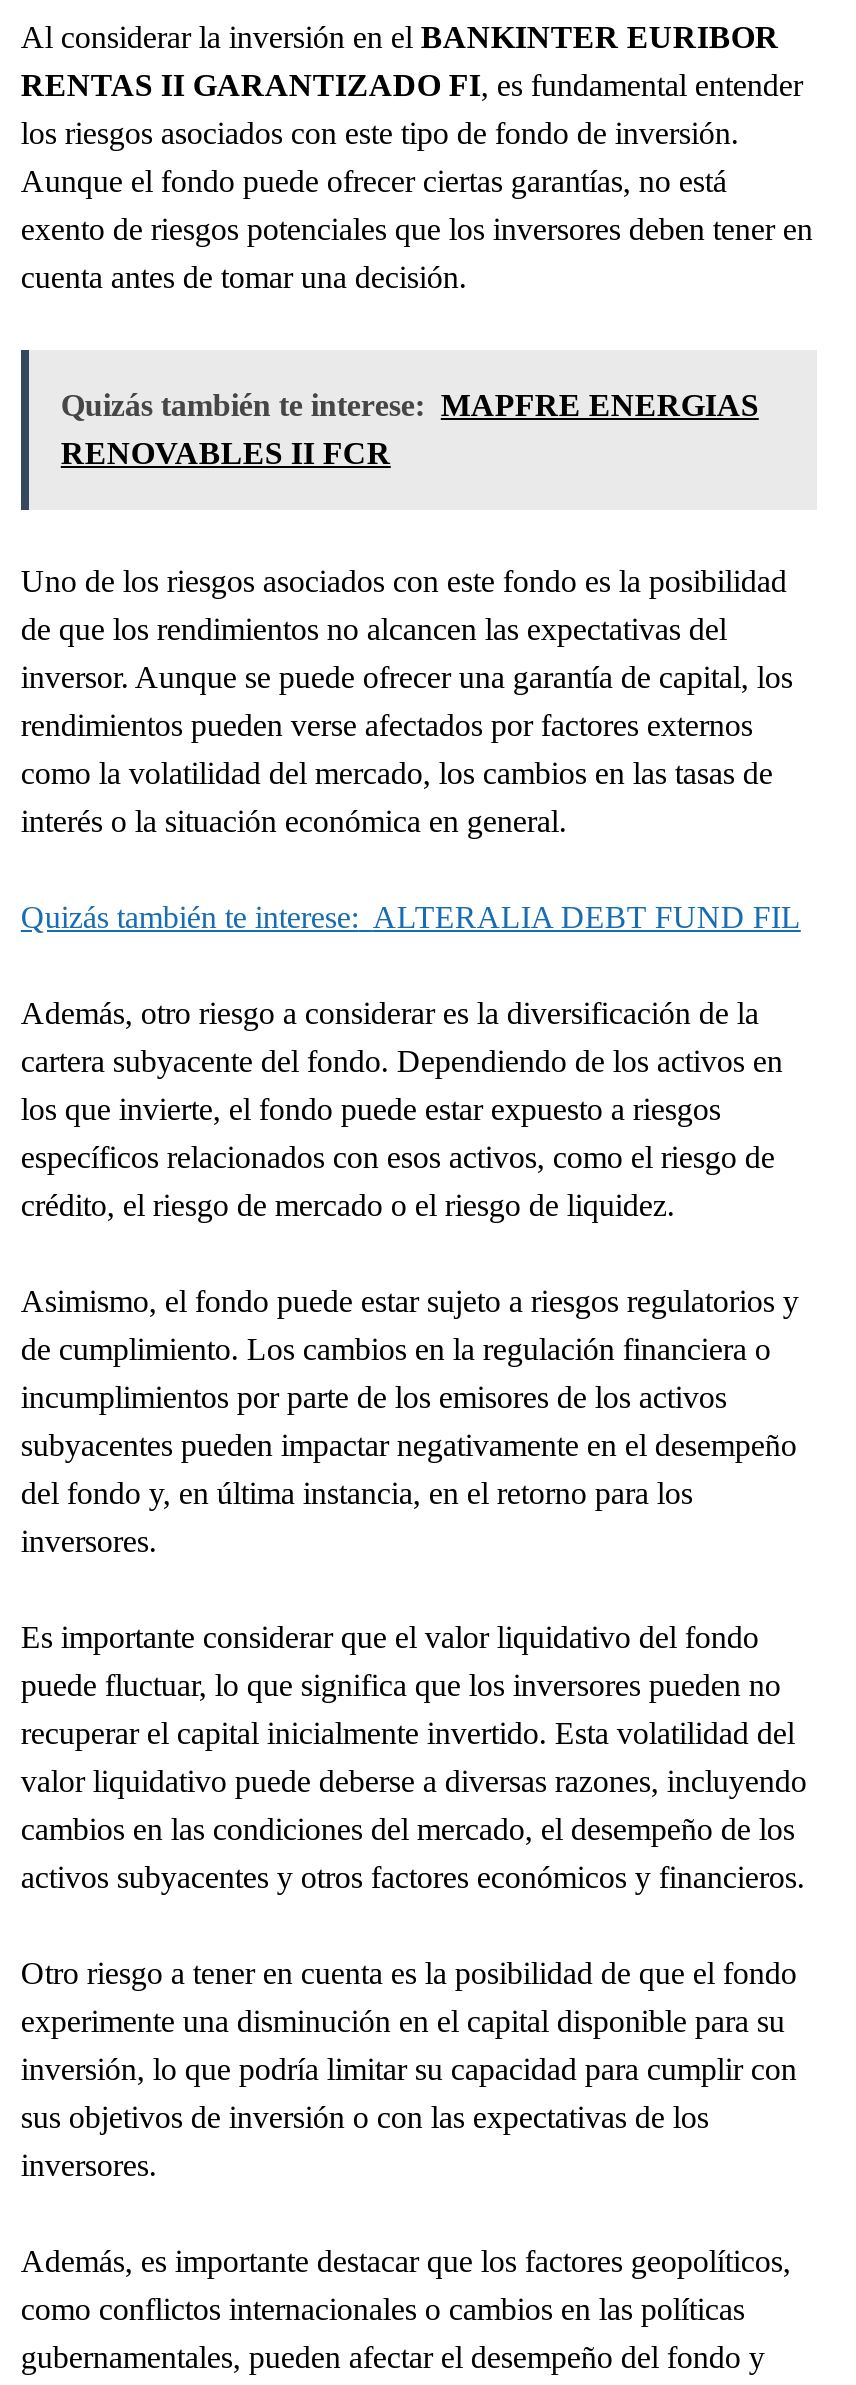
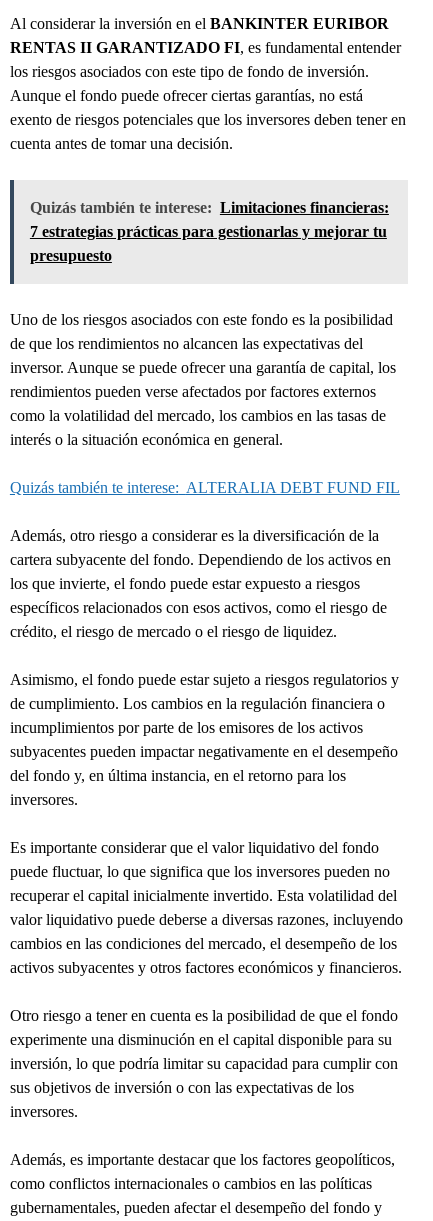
- Quizás también te interese: MAPFRE ENERGIAS
- RENOVABLES II FCR
+ Quizás también te interese: Limitaciones financieras:
+ 7 estrategias prácticas para gestionarlas y mejorar tu
+ presupuesto
